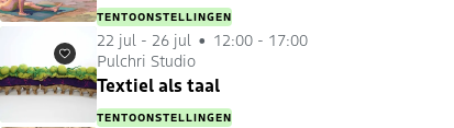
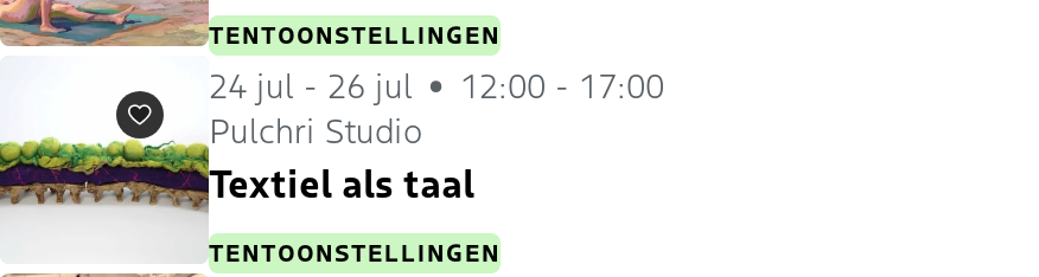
- 22 jul - 26 jul 12:00 - 17:00
+ 24 jul - 26 jul 12:00 - 17:00
